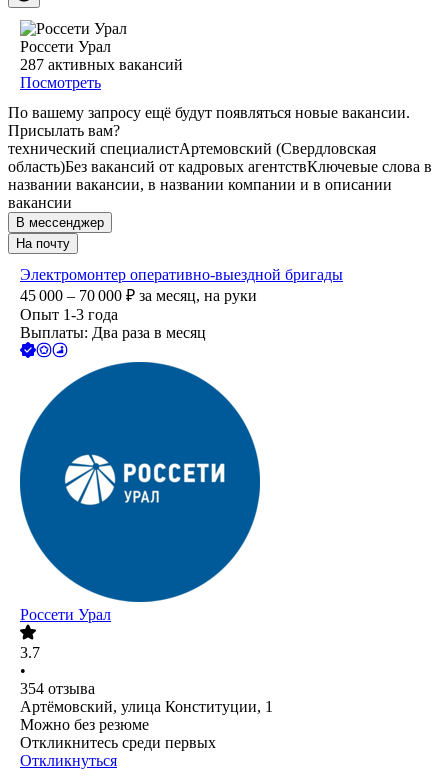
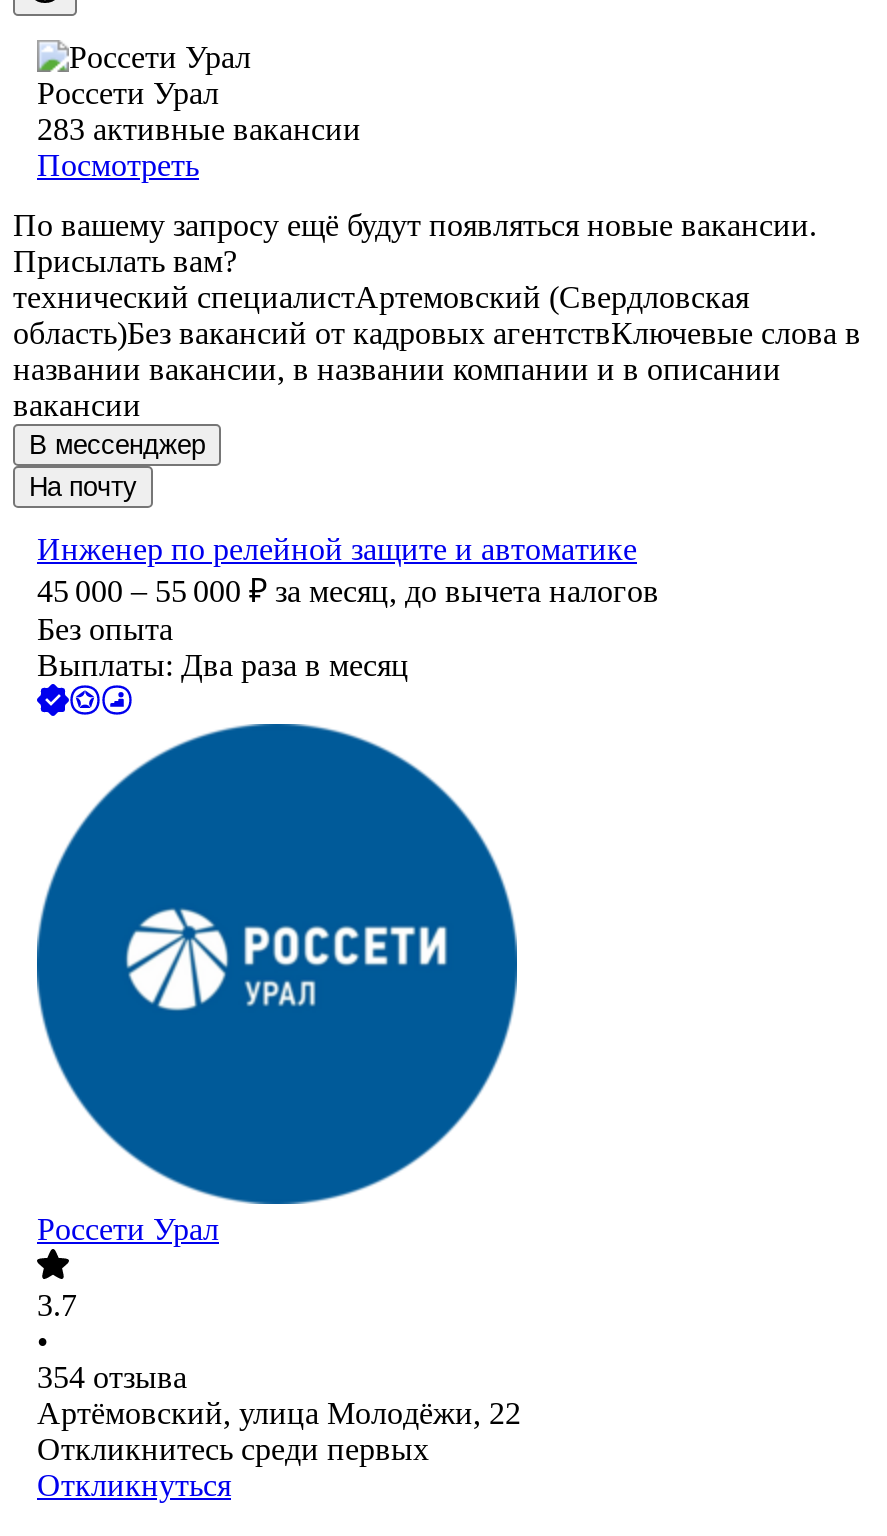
- 287 активных вакансий
+ 283 активные вакансии

- Электромонтер оперативно-выездной бригады
- 45 000 – 70 000 ₽ за месяц, на руки
- Опыт 1-3 года
+ Инженер по релейной защите и автоматике
+ 45 000 – 55 000 ₽ за месяц, до вычета налогов
+ Без опыта

- Артёмовский, улица Конституции, 1
- Можно без резюме
+ Артёмовский, улица Молодёжи, 22
